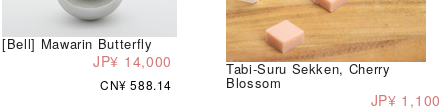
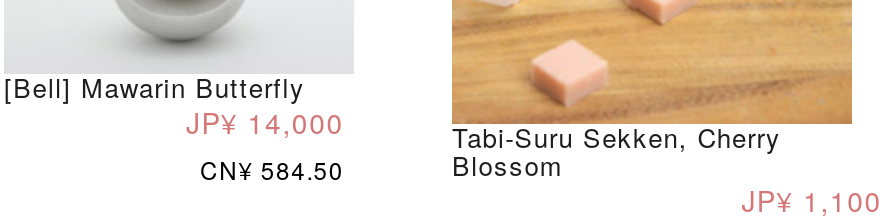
- CN¥ 588.14
+ CN¥ 584.50
